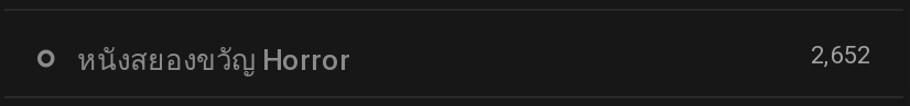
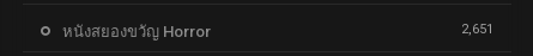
- 2,652
+ 2,651
